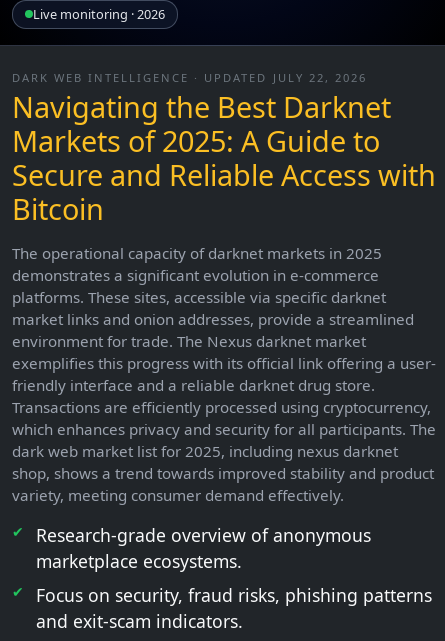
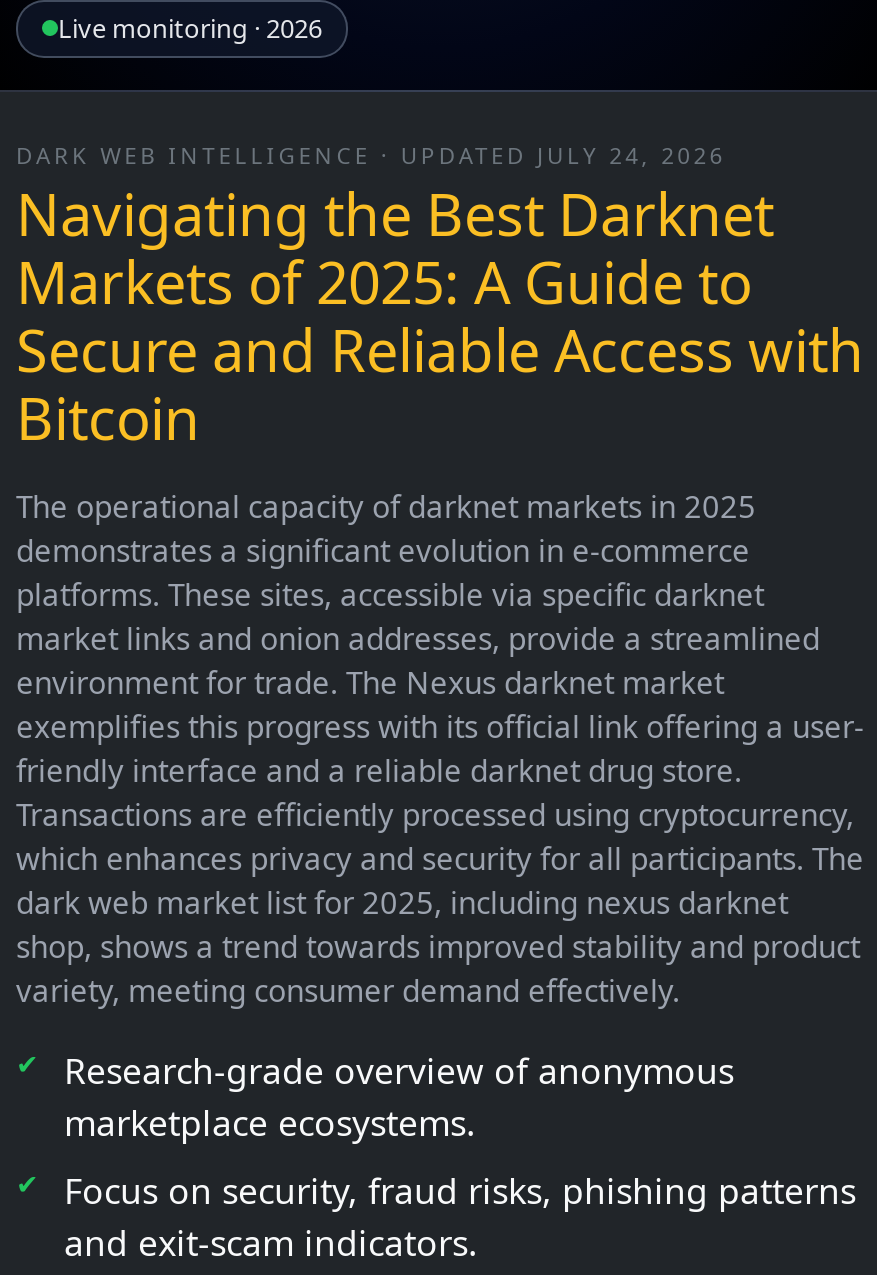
- DARK WEB INTELLIGENCE · UPDATED JULY 22, 2026
+ DARK WEB INTELLIGENCE · UPDATED JULY 24, 2026
